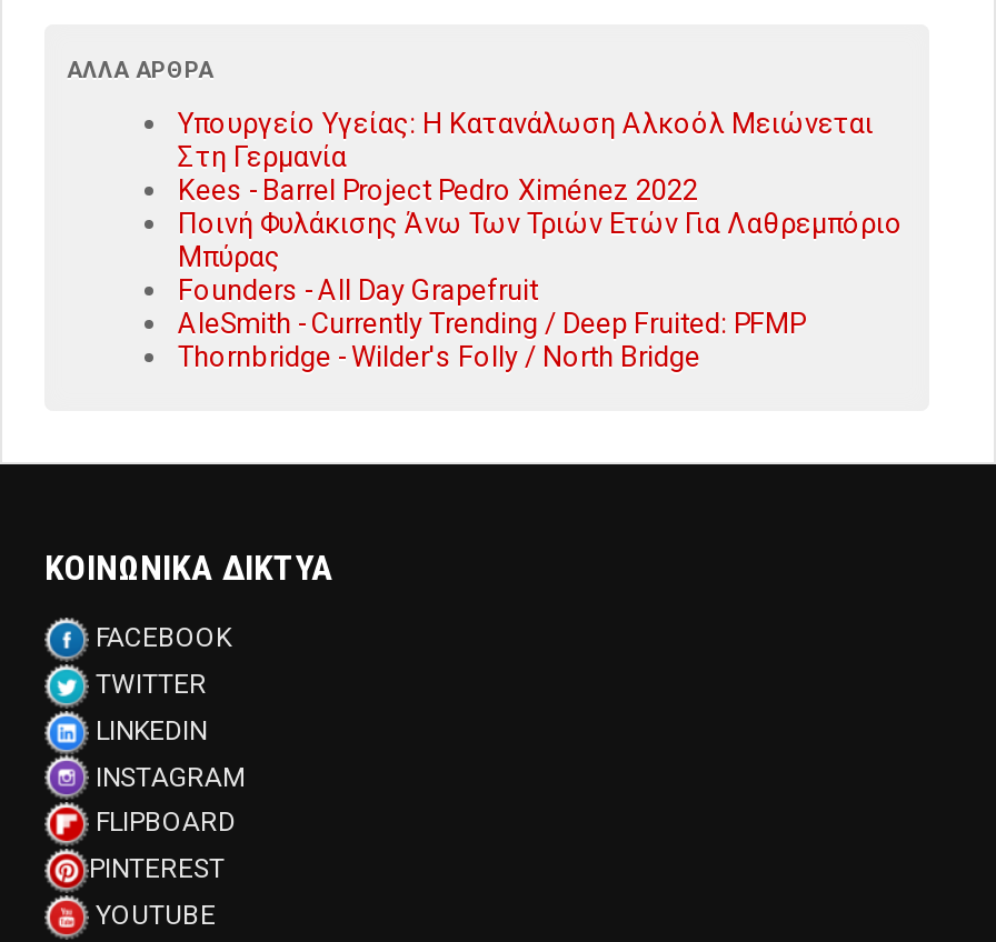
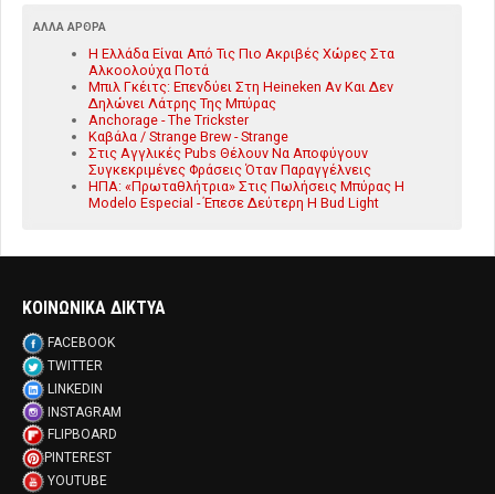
- Υπουργείο Υγείας: Η Κατανάλωση Αλκοόλ Μειώνεται
- Στη Γερμανία
- Kees - Barrel Project Pedro Ximénez 2022
- Ποινή Φυλάκισης Άνω Των Τριών Ετών Για Λαθρεμπόριο
- Μπύρας
- Founders - All Day Grapefruit
- AleSmith - Currently Trending / Deep Fruited: PFMP
- Thornbridge - Wilder's Folly / North Bridge
+ Η Ελλάδα Είναι Από Τις Πιο Ακριβές Χώρες Στα
+ Αλκοολούχα Ποτά
+ Μπιλ Γκέιτς: Επενδύει Στη Heineken Αν Και Δεν
+ Δηλώνει Λάτρης Της Μπύρας
+ Anchorage - The Trickster
+ Καβάλα / Strange Brew - Strange
+ Στις Αγγλικές Pubs Θέλουν Να Αποφύγουν
+ Συγκεκριμένες Φράσεις Όταν Παραγγέλνεις
+ ΗΠΑ: «Πρωταθλήτρια» Στις Πωλήσεις Μπύρας Η
+ Modelo Especial - Έπεσε Δεύτερη Η Bud Light
